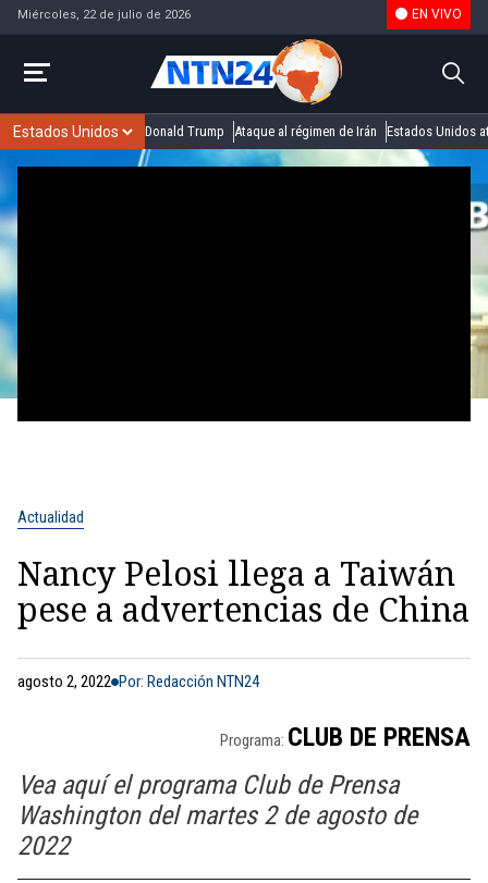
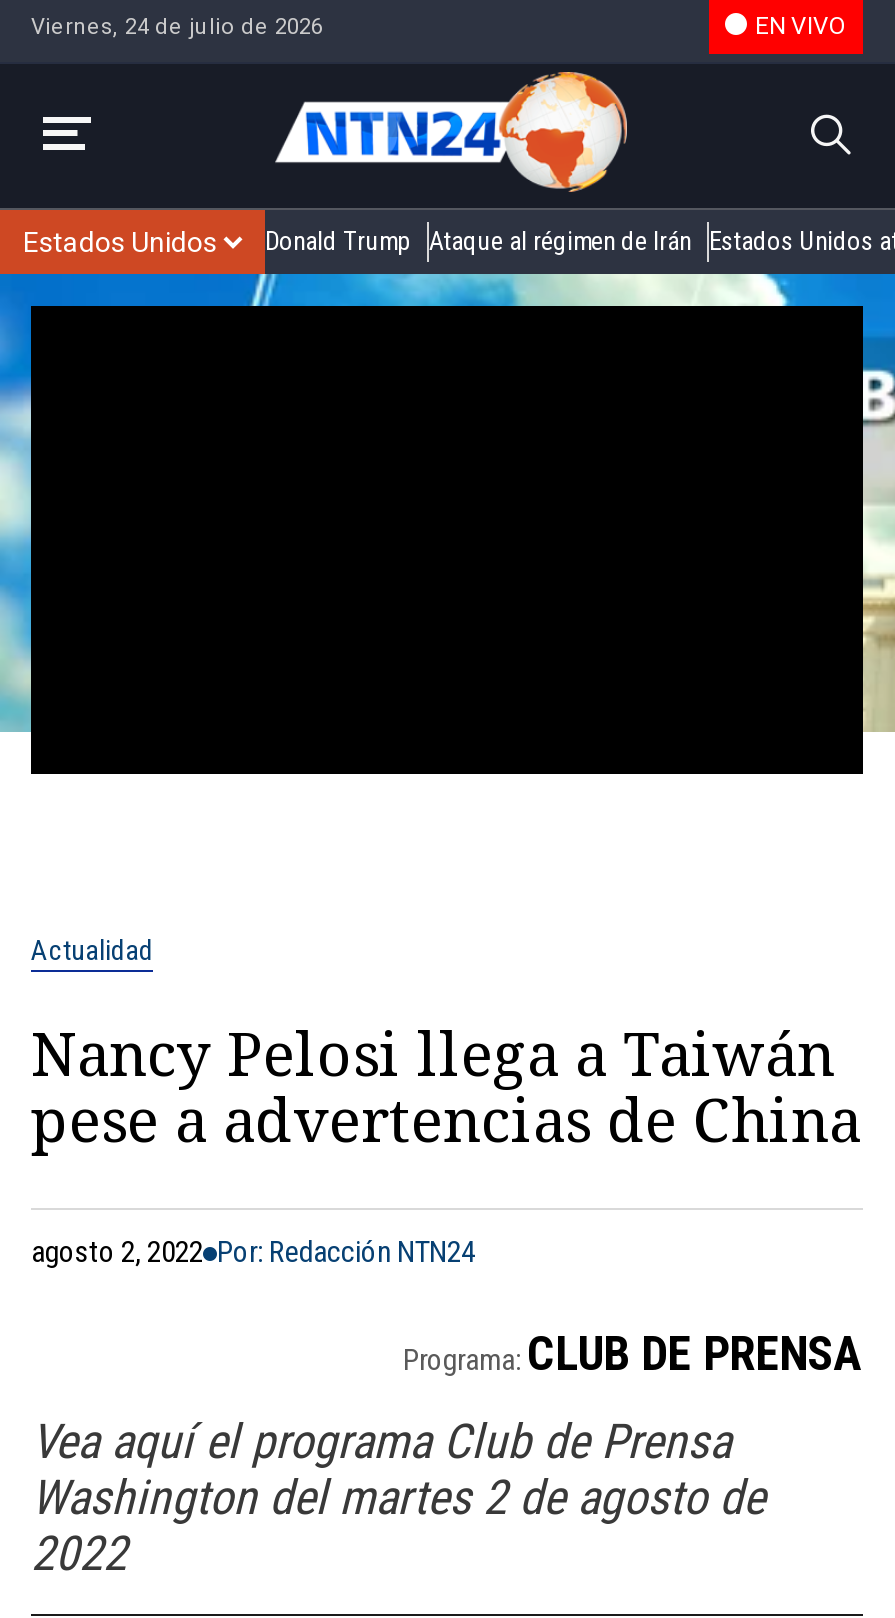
- Miércoles, 22 de julio de 2026
+ Viernes, 24 de julio de 2026
